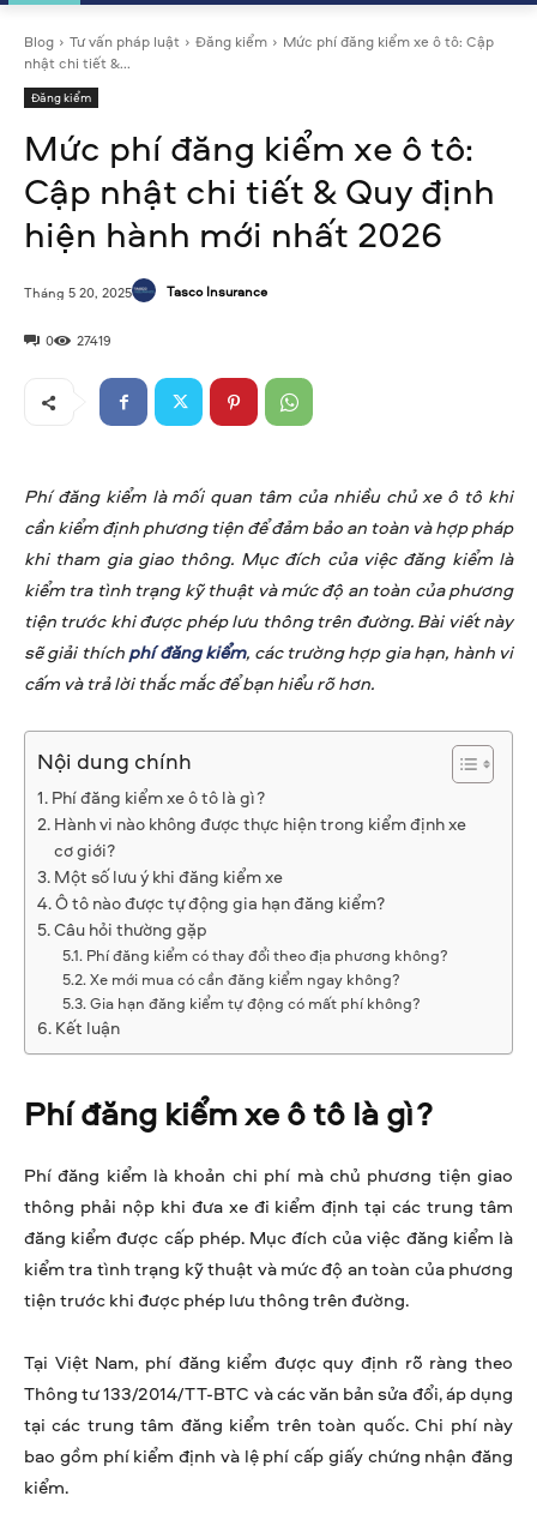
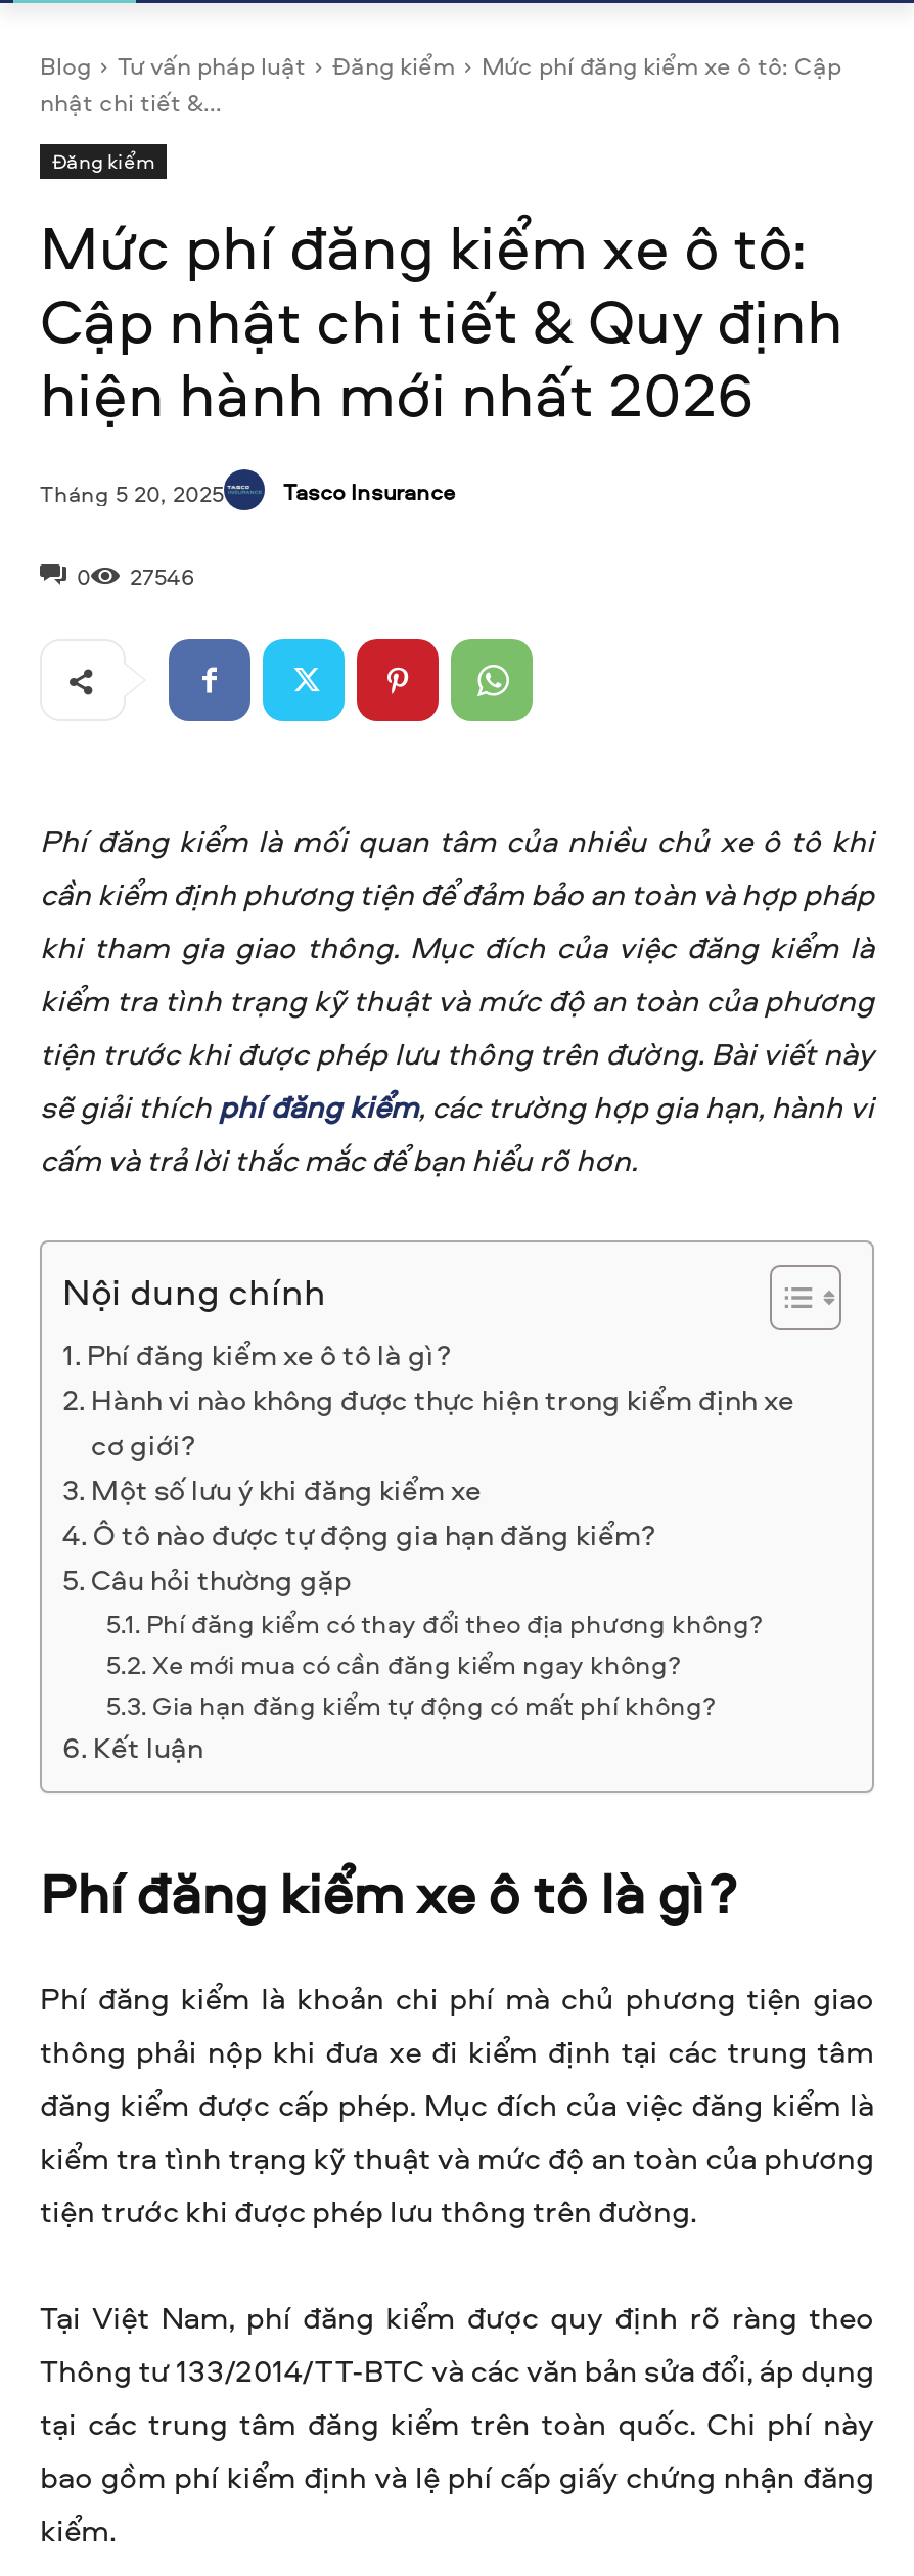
- 0 27419
+ 0 27546
